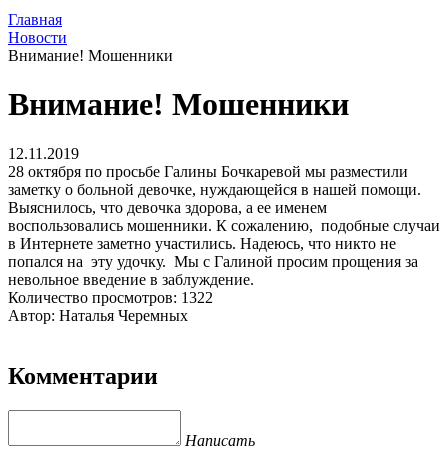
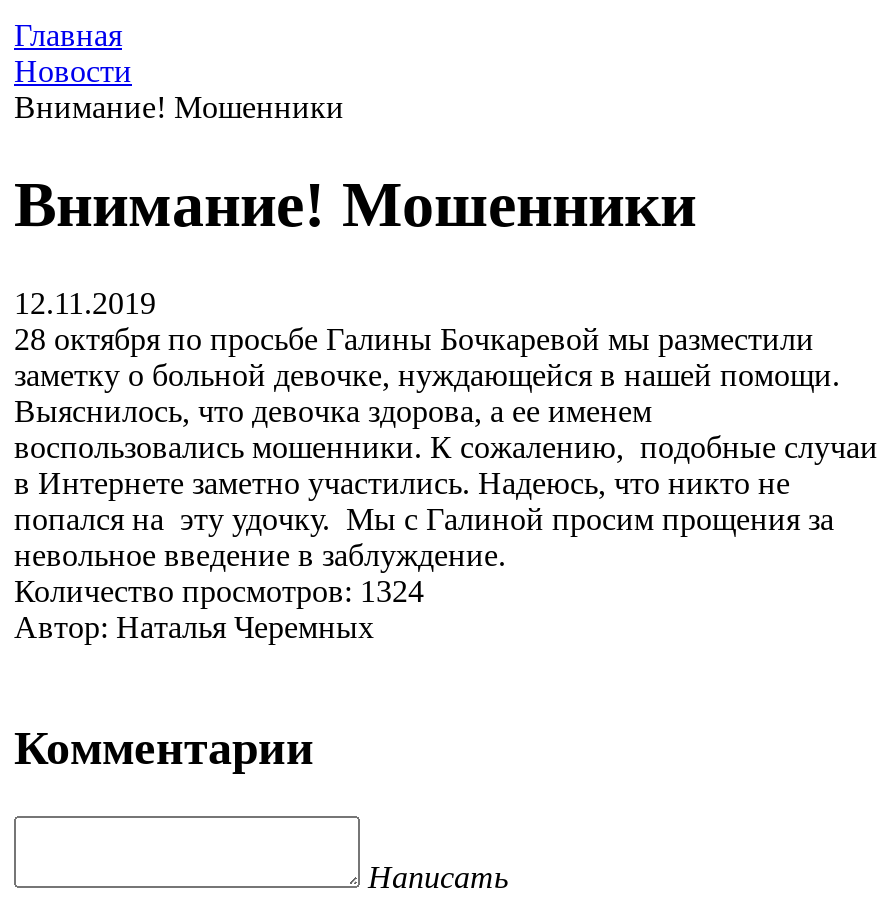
- Количество просмотров: 1322
+ Количество просмотров: 1324
